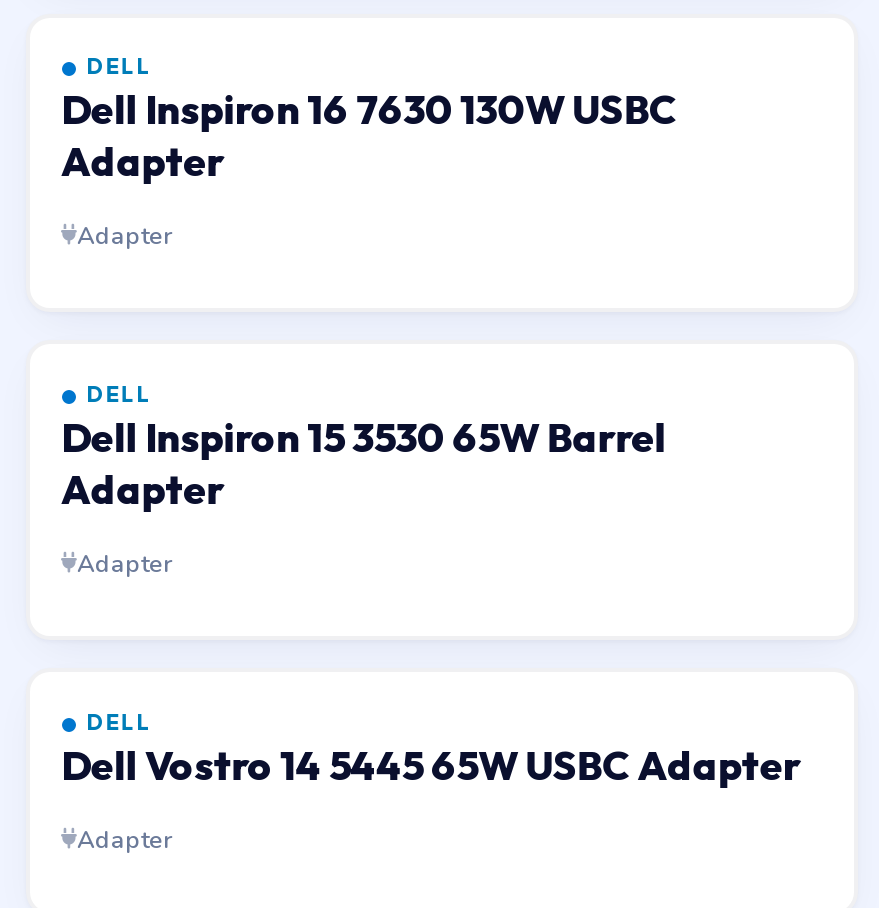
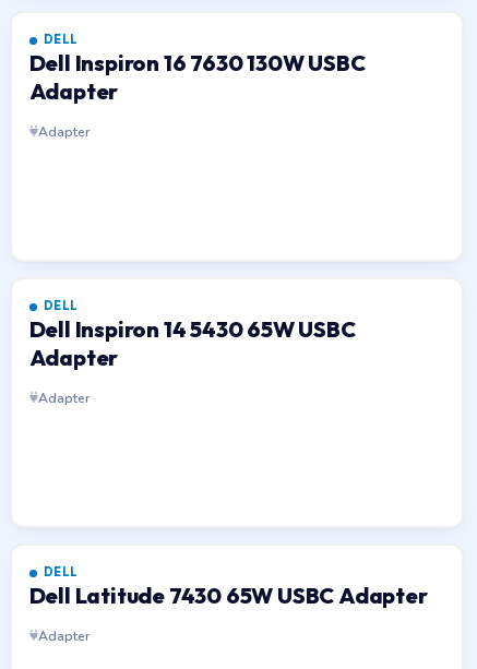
- Dell Inspiron 15 3530 65W Barrel
+ Dell Inspiron 14 5430 65W USBC

- Dell Vostro 14 5445 65W USBC Adapter
+ Dell Latitude 7430 65W USBC Adapter
